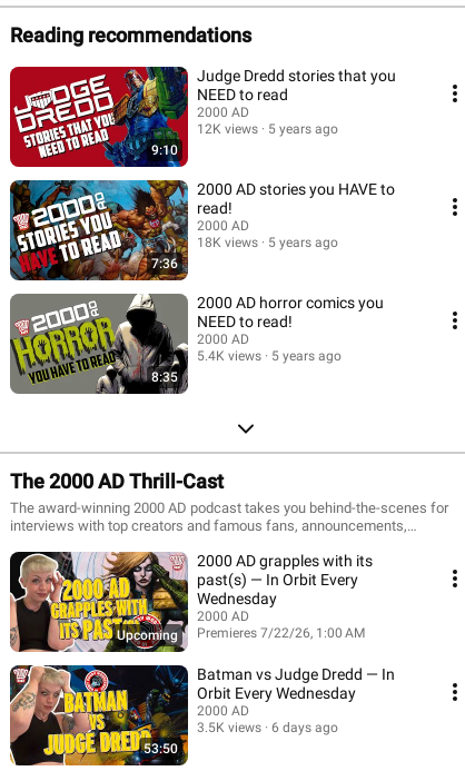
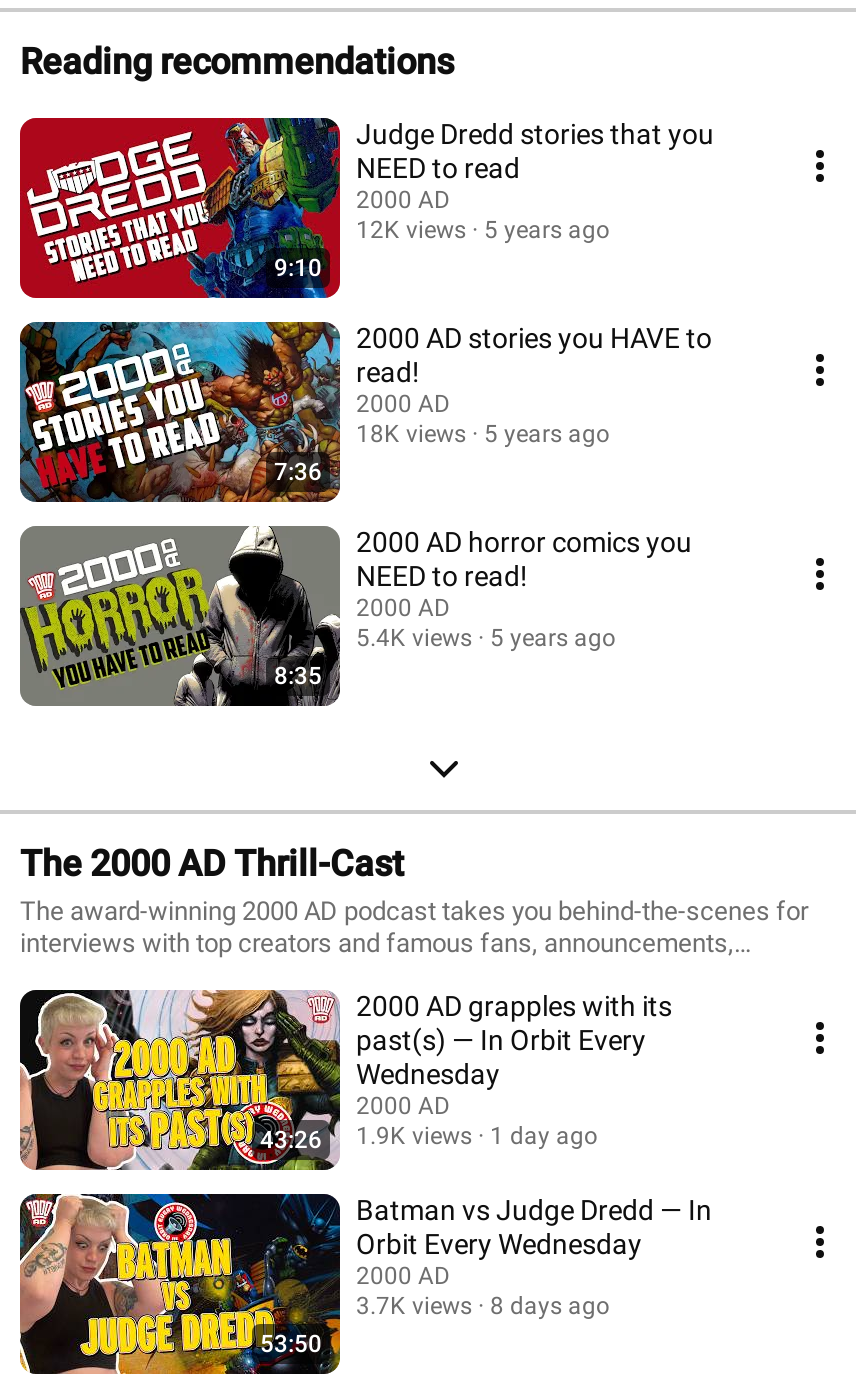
- Upcoming
+ 43:26

- Premieres 7/22/26, 1:00 AM
+ 1.9K views
+ 1 day ago

- 3.5K views
+ 3.7K views

- 6 days ago
+ 8 days ago
